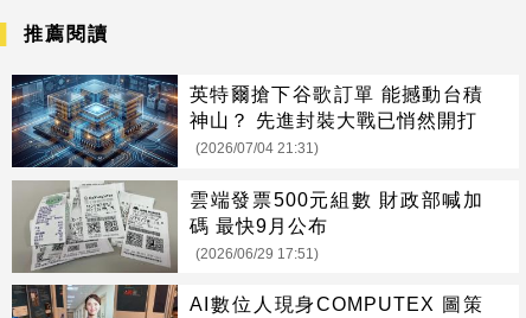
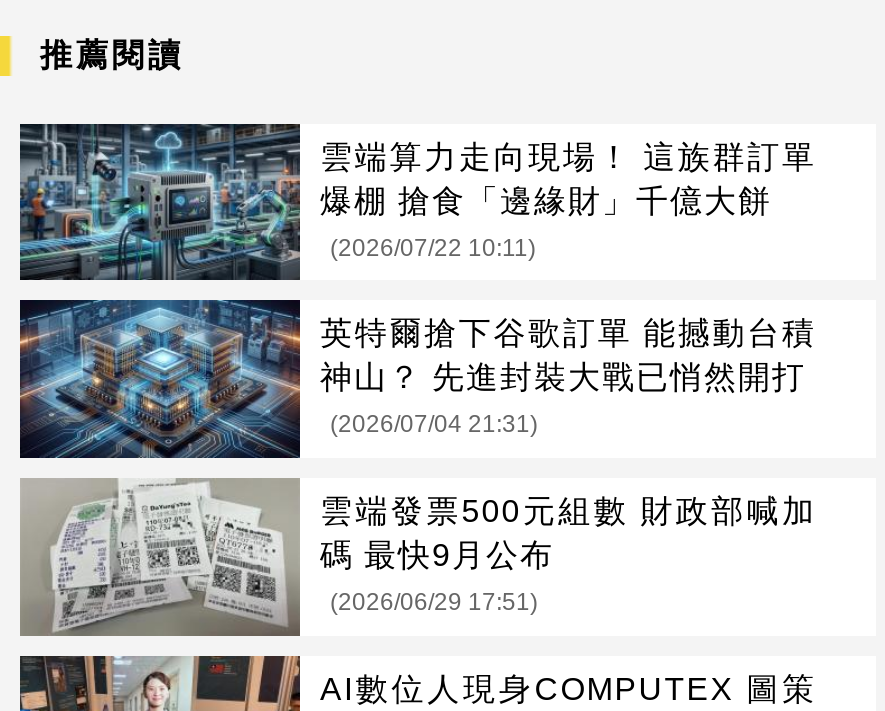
+ [image]
+ 雲端算力走向現場！ 這族群訂單
+ 爆棚 搶食「邊緣財」千億大餅
+ (2026/07/22 10:11)
